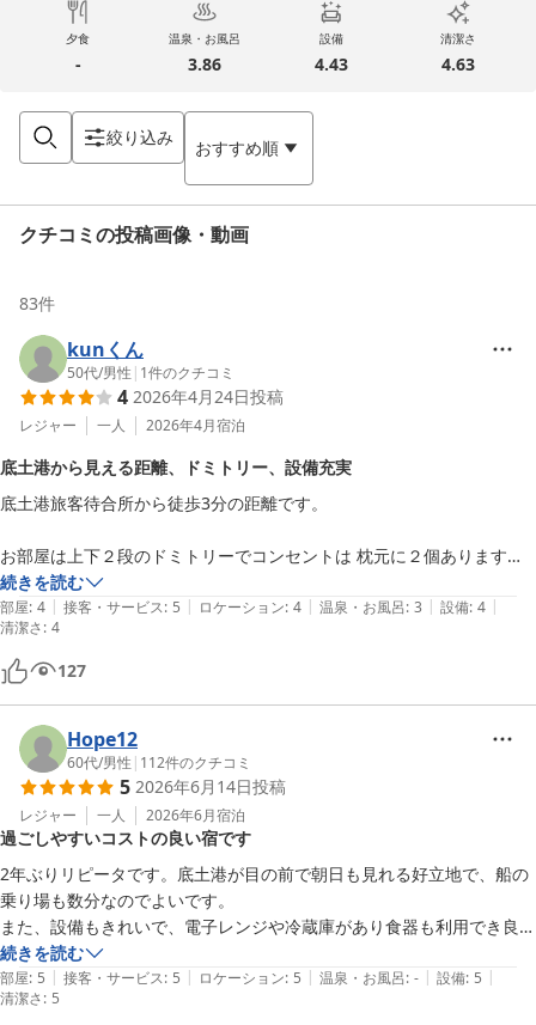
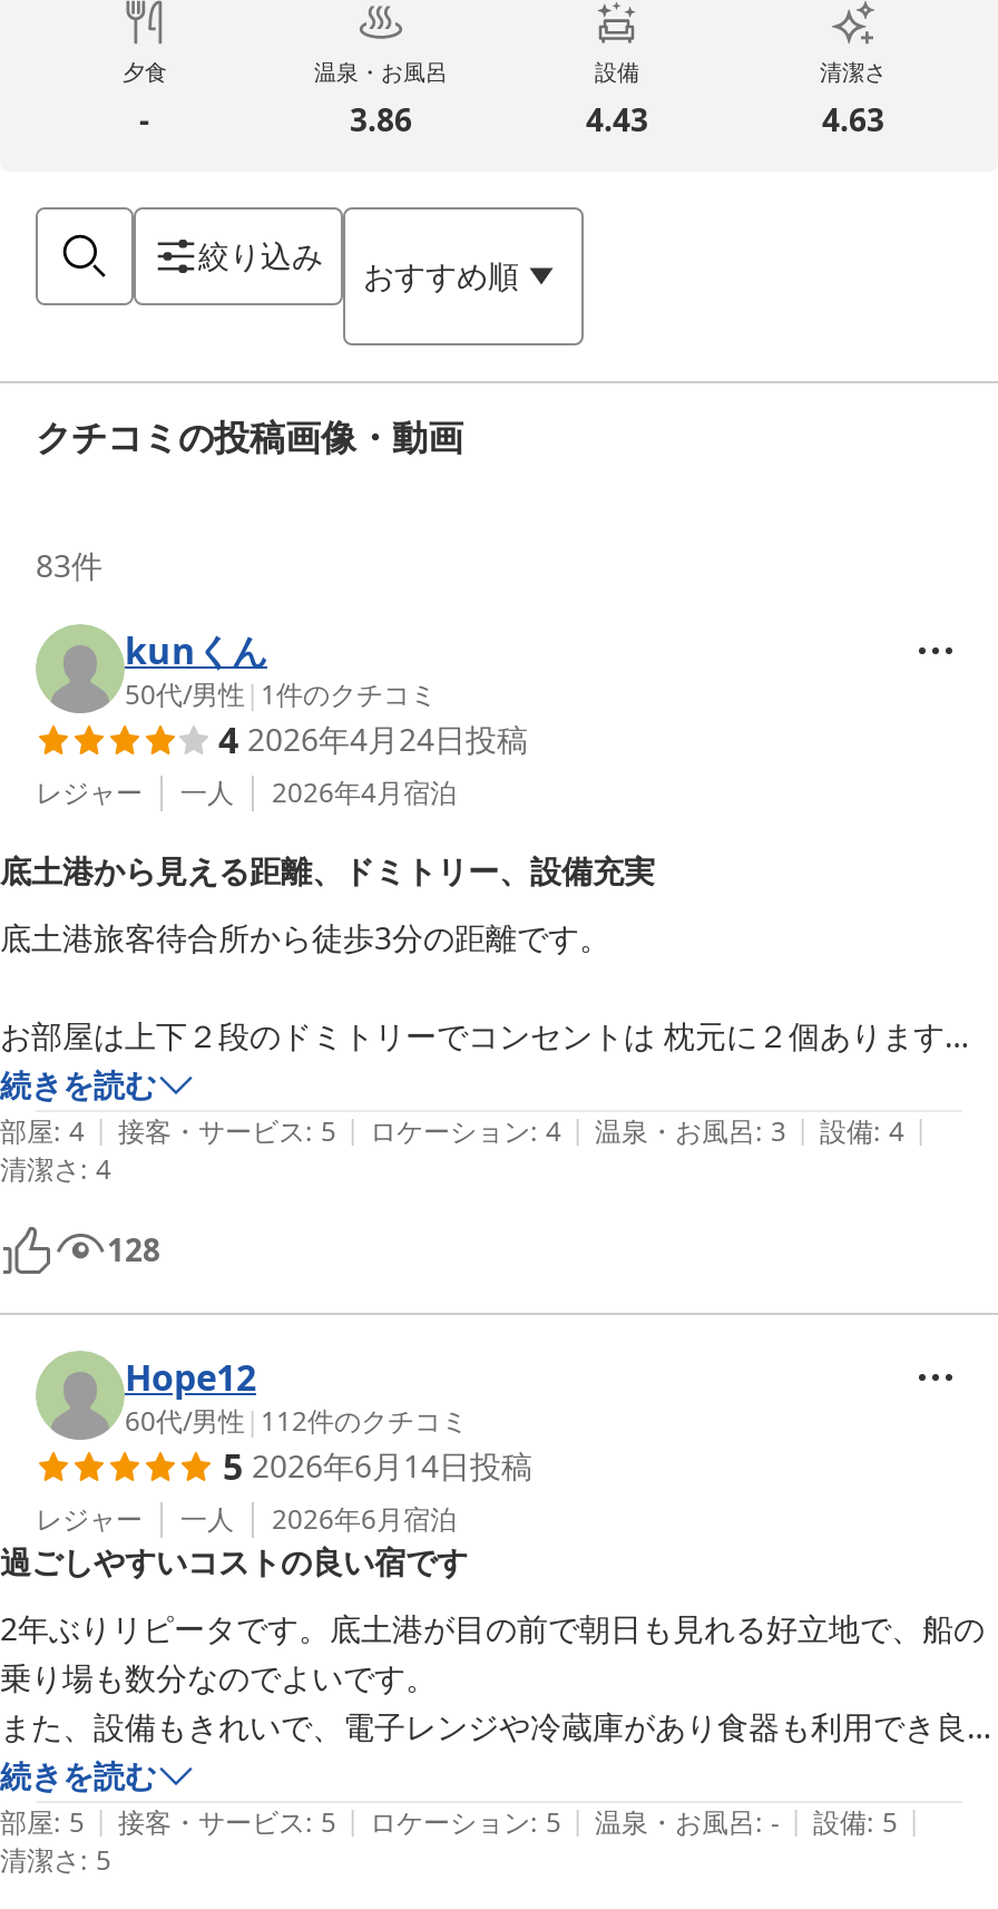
- 127
+ 128
